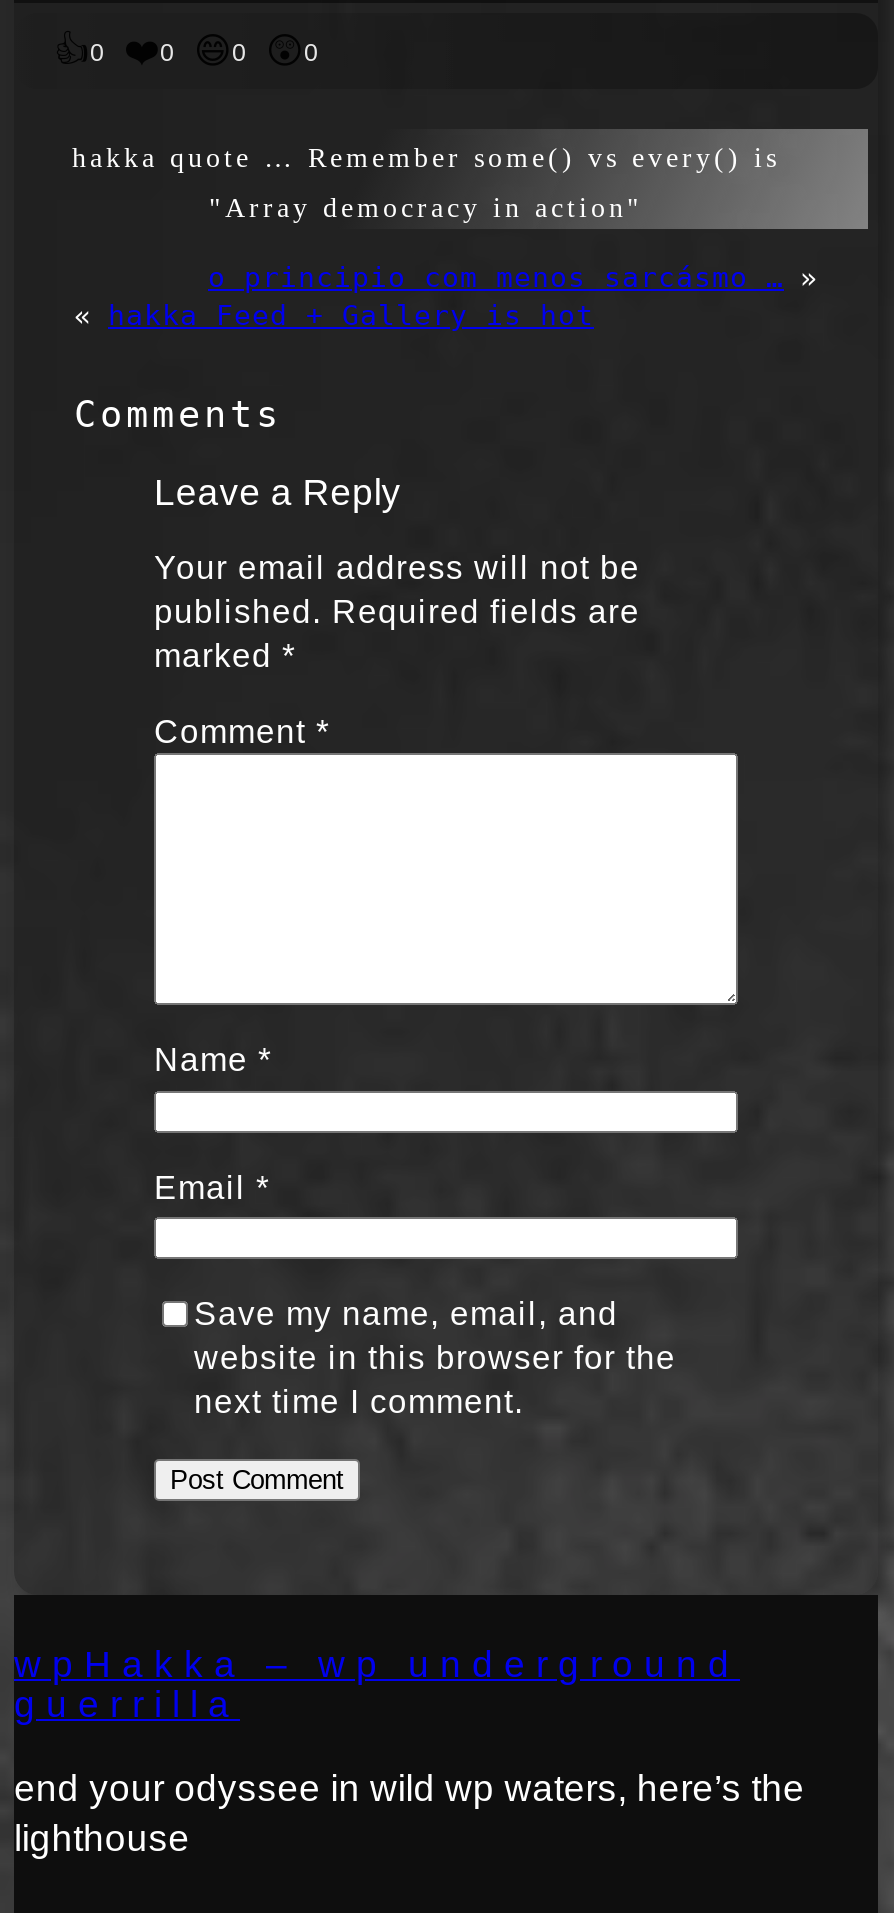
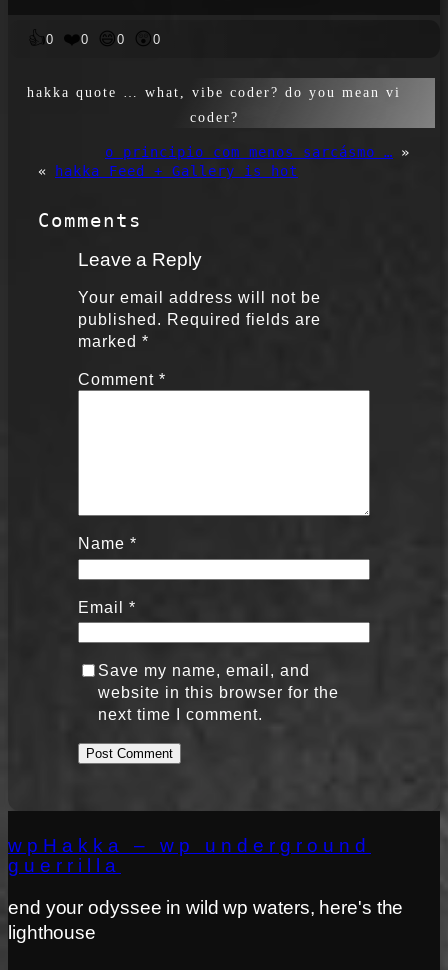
- hakka quote … Remember some() vs every() is
+ hakka quote … what, vibe coder? do you mean vi

- "Array democracy in action"
+ coder?

- end your odyssee in wild wp waters, here’s the
+ end your odyssee in wild wp waters, here's the
